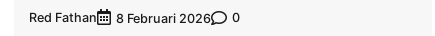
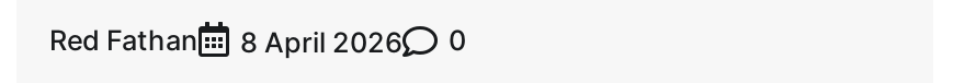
- Red Fathan 8 Februari 2026 0
+ Red Fathan 8 April 2026 0
